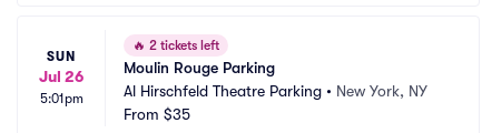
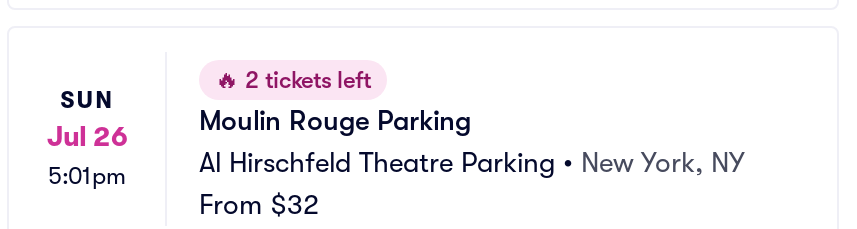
- From $35
+ From $32
